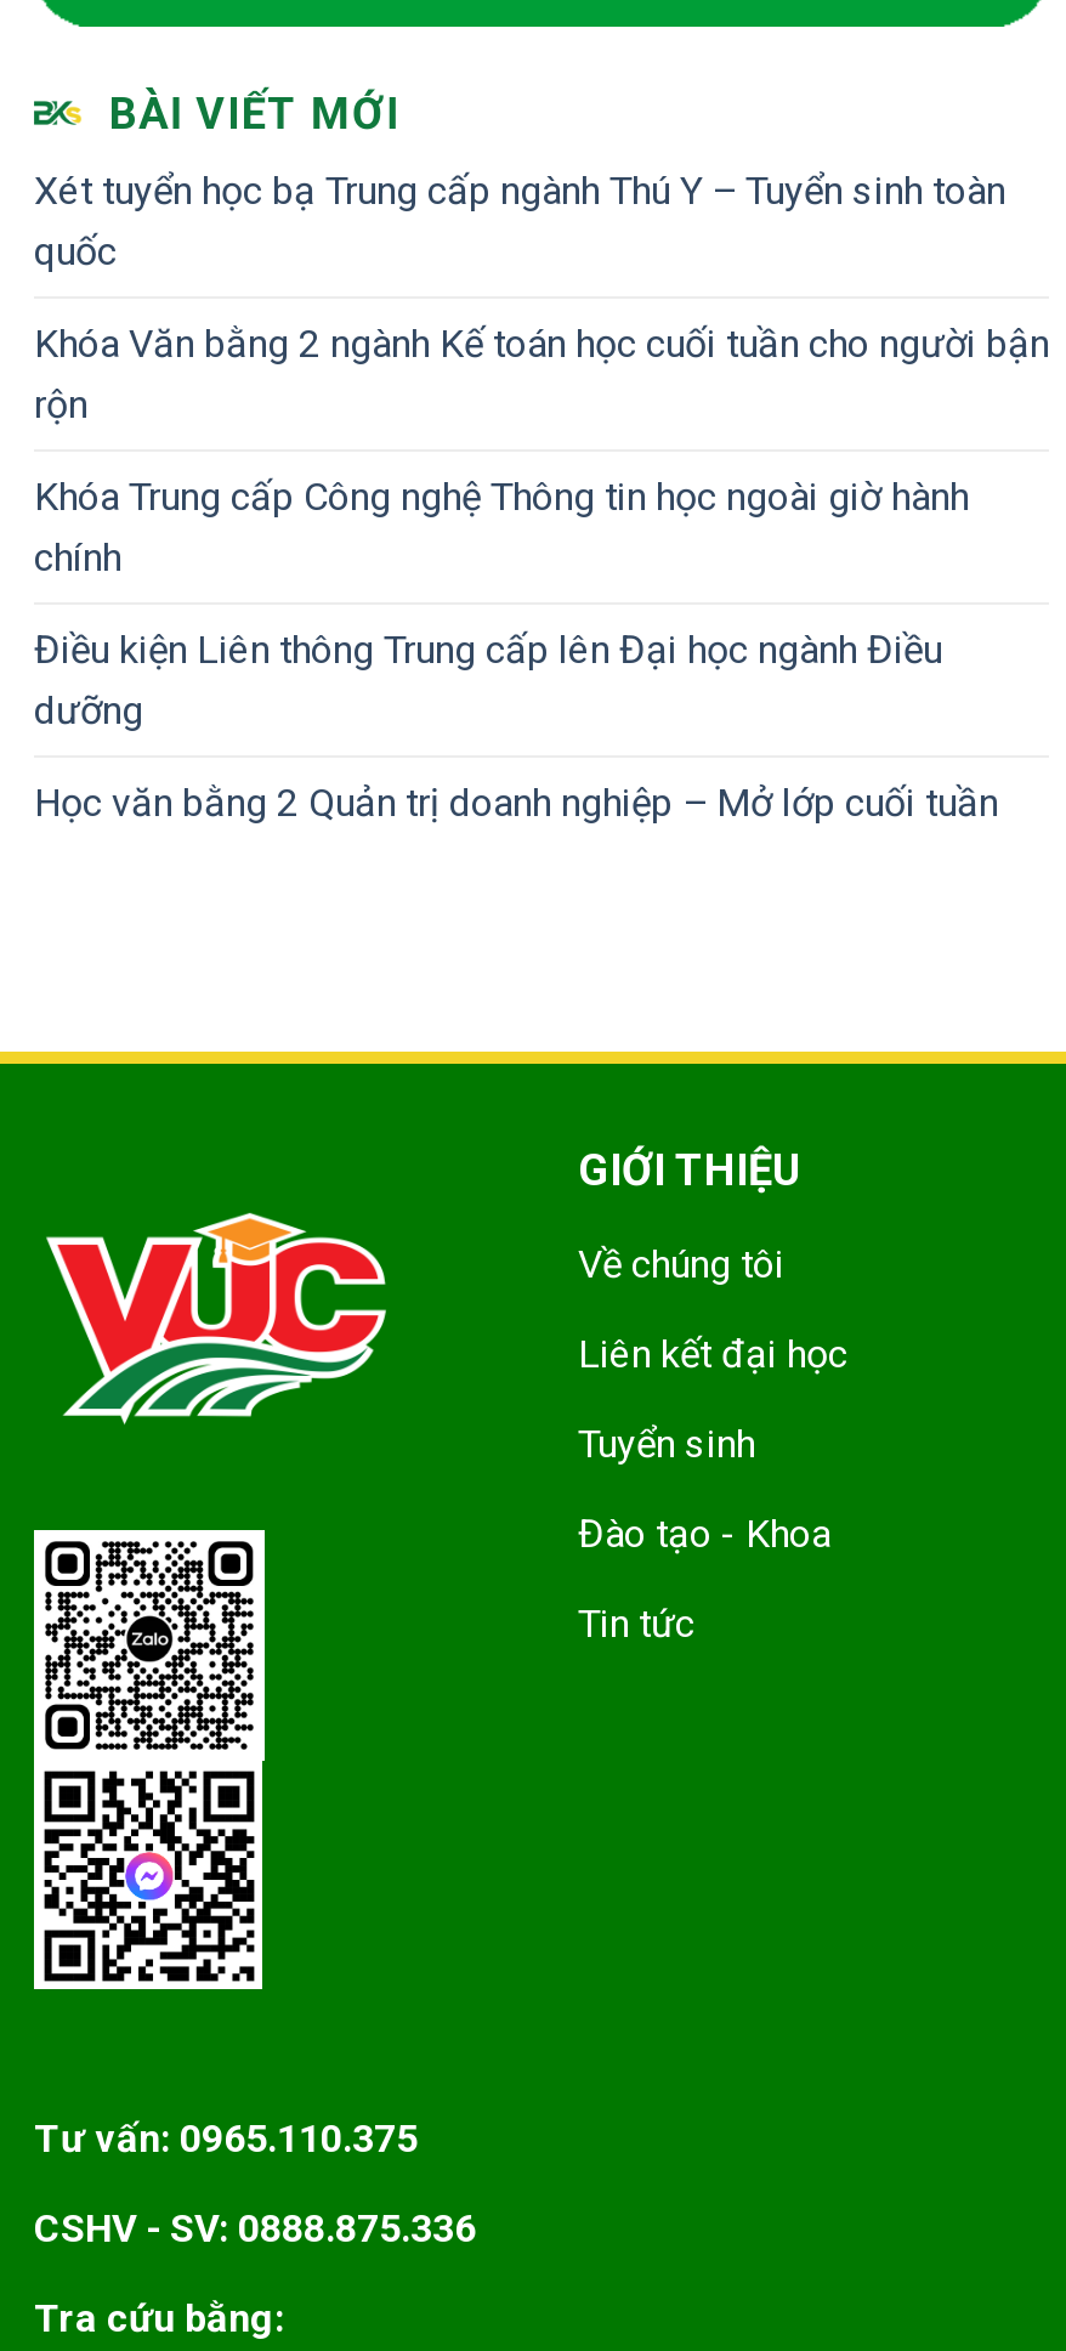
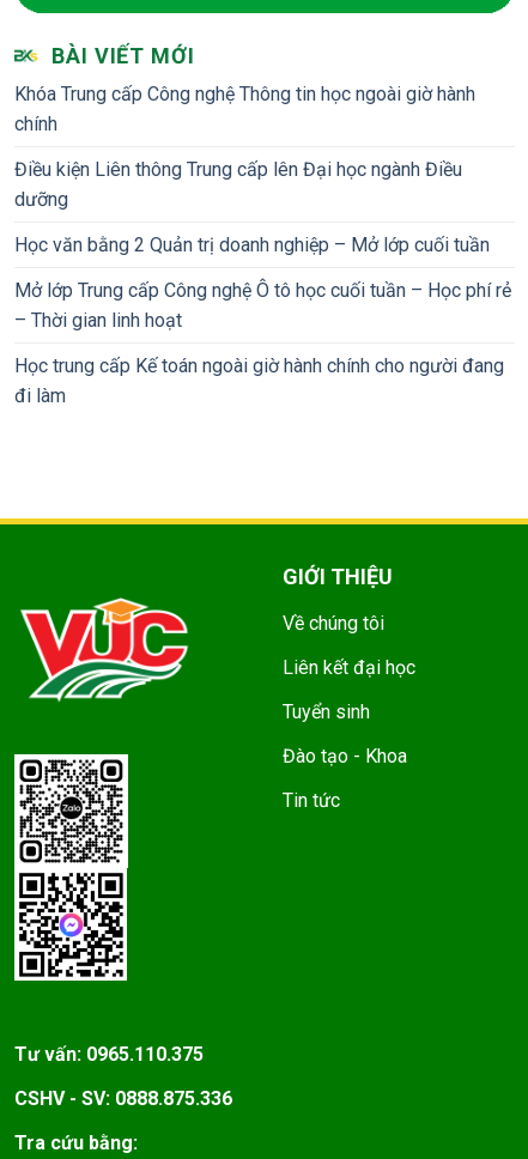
- Xét tuyển học bạ Trung cấp ngành Thú Y – Tuyển sinh toàn
- quốc
- Khóa Văn bằng 2 ngành Kế toán học cuối tuần cho người bận
- rộn

moved up: Khóa Trung cấp Công nghệ Thông tin học ngoài giờ hành | chính | Điều kiện Liên thông Trung cấp lên Đại học ngành Điều | dưỡng | Học văn bằng 2 Quản trị doanh nghiệp – Mở lớp cuối tuần

+ Mở lớp Trung cấp Công nghệ Ô tô học cuối tuần – Học phí rẻ
+ – Thời gian linh hoạt
+ Học trung cấp Kế toán ngoài giờ hành chính cho người đang
+ đi làm
